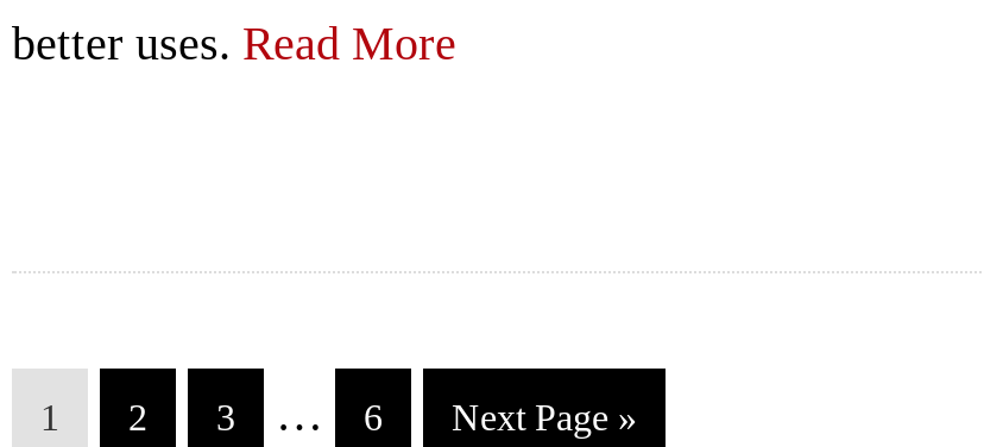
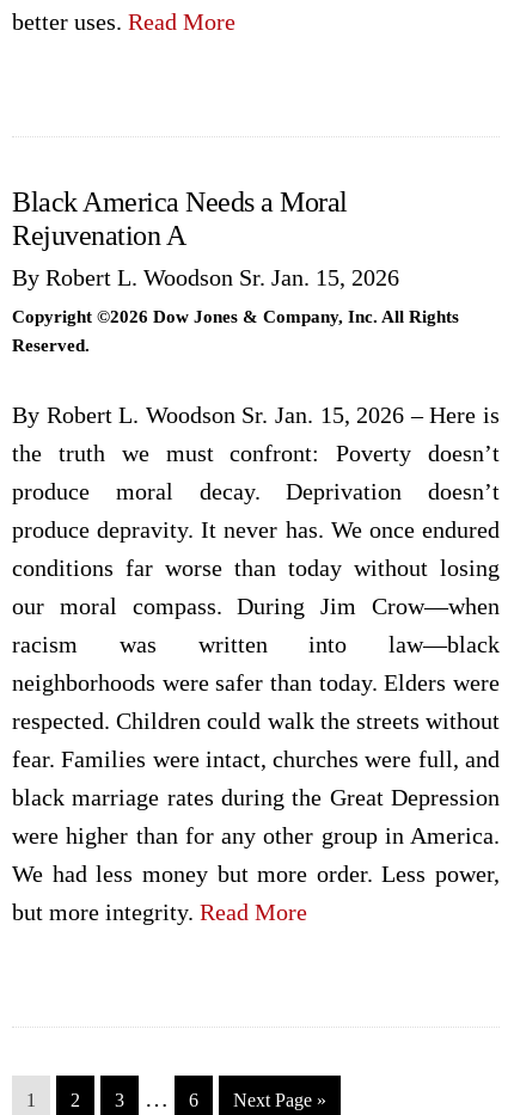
+ Black America Needs a Moral
+ Rejuvenation A
+ By Robert L. Woodson Sr. Jan. 15, 2026
+ Copyright ©2026 Dow Jones & Company, Inc. All Rights
+ Reserved.
+ By Robert L. Woodson Sr. Jan. 15, 2026 – Here is
+ the truth we must confront: Poverty doesn’t
+ produce moral decay. Deprivation doesn’t
+ produce depravity. It never has. We once endured
+ conditions far worse than today without losing
+ our moral compass. During Jim Crow—when
+ racism was written into law—black
+ neighborhoods were safer than today. Elders were
+ respected. Children could walk the streets without
+ fear. Families were intact, churches were full, and
+ black marriage rates during the Great Depression
+ were higher than for any other group in America.
+ We had less money but more order. Less power,
+ but more integrity. Read More
